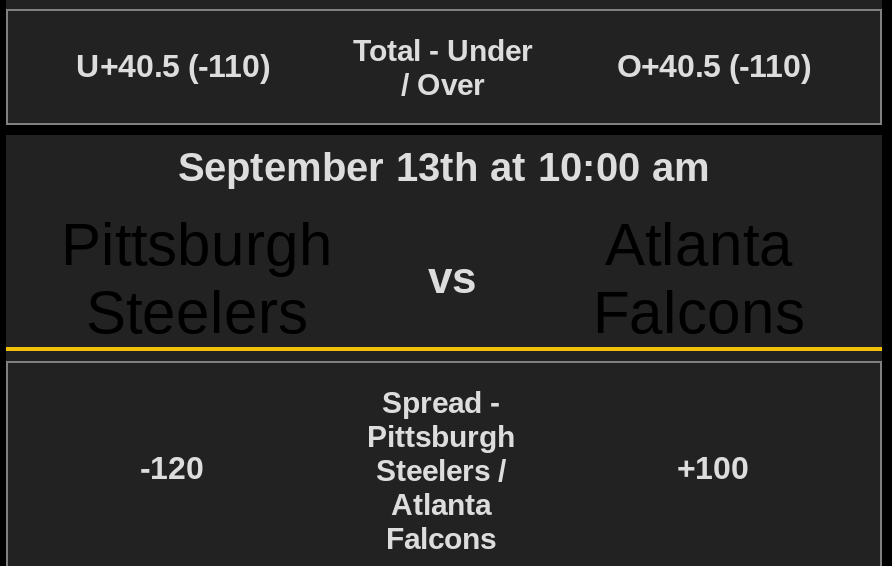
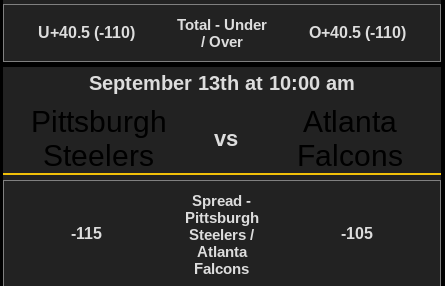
- -120
+ -115

- +100
+ -105
